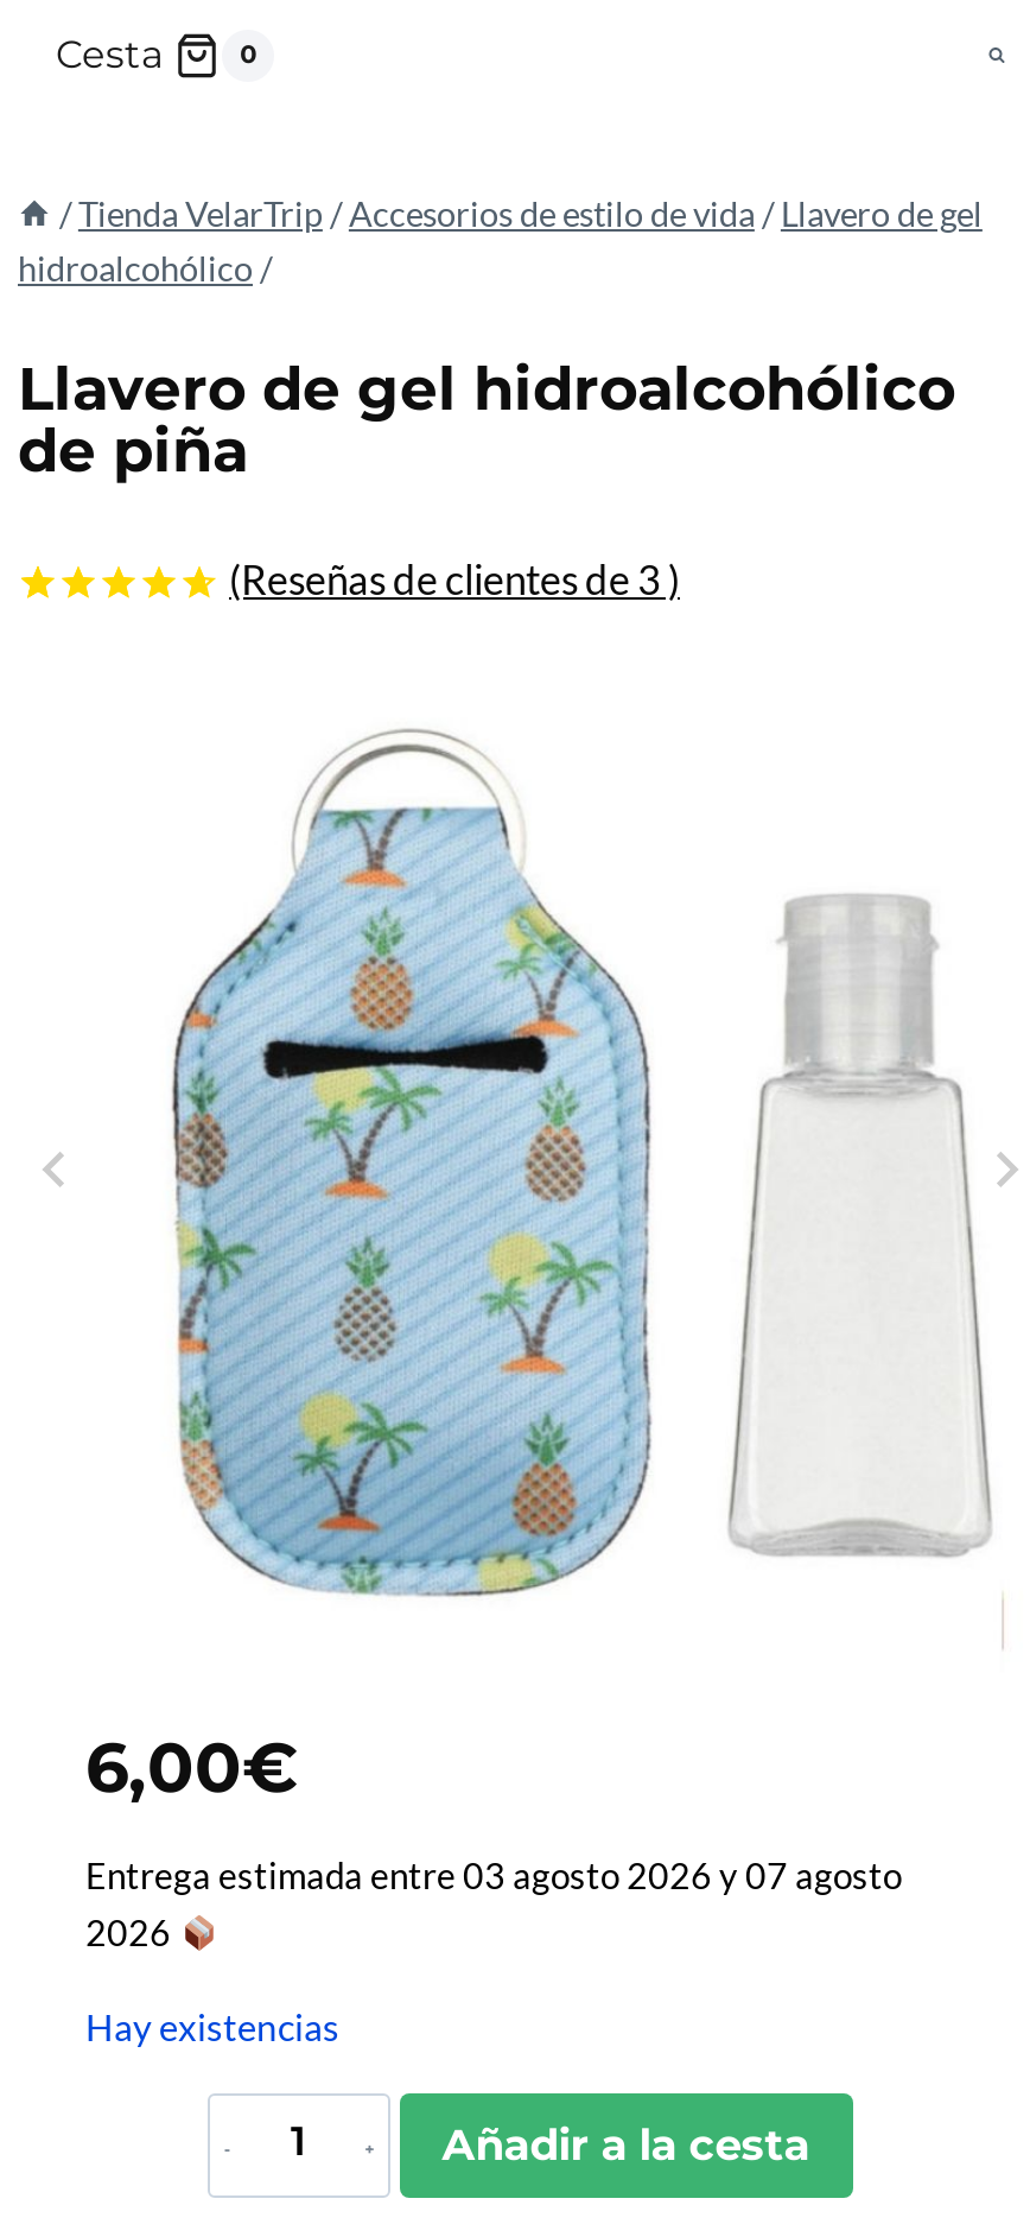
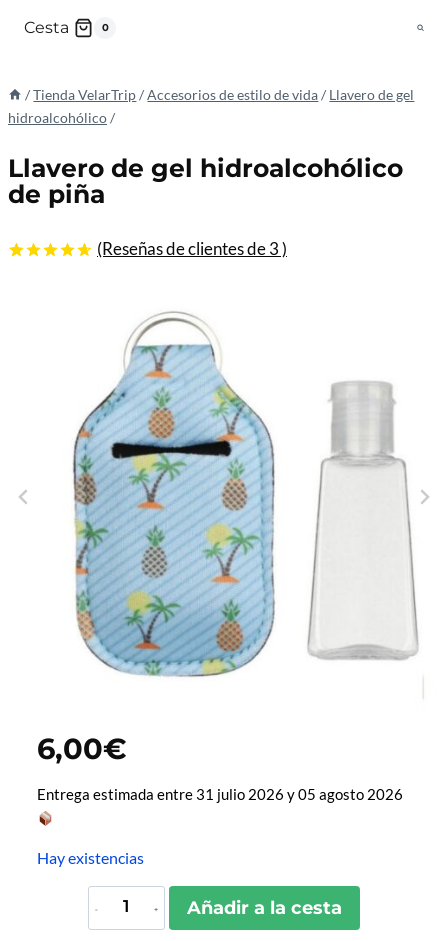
- Entrega estimada entre 03 agosto 2026 y 07 agosto
- 2026
+ Entrega estimada entre 31 julio 2026 y 05 agosto 2026
